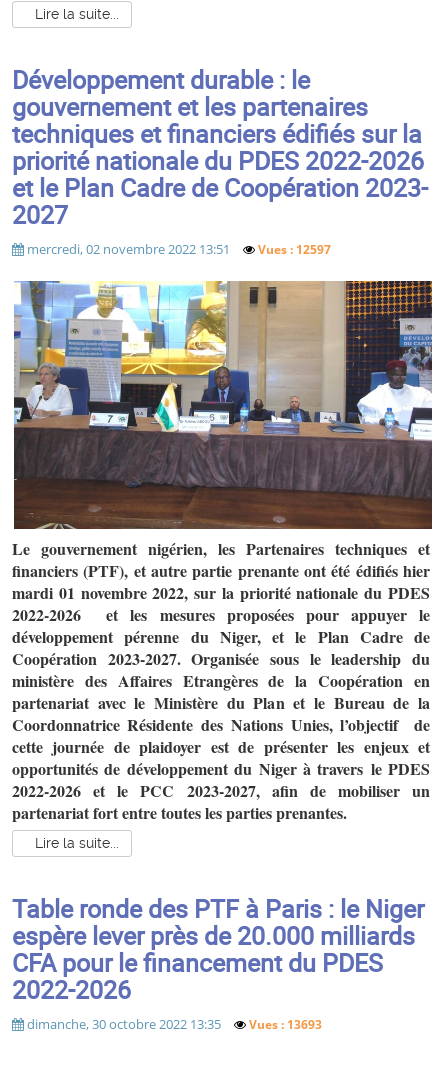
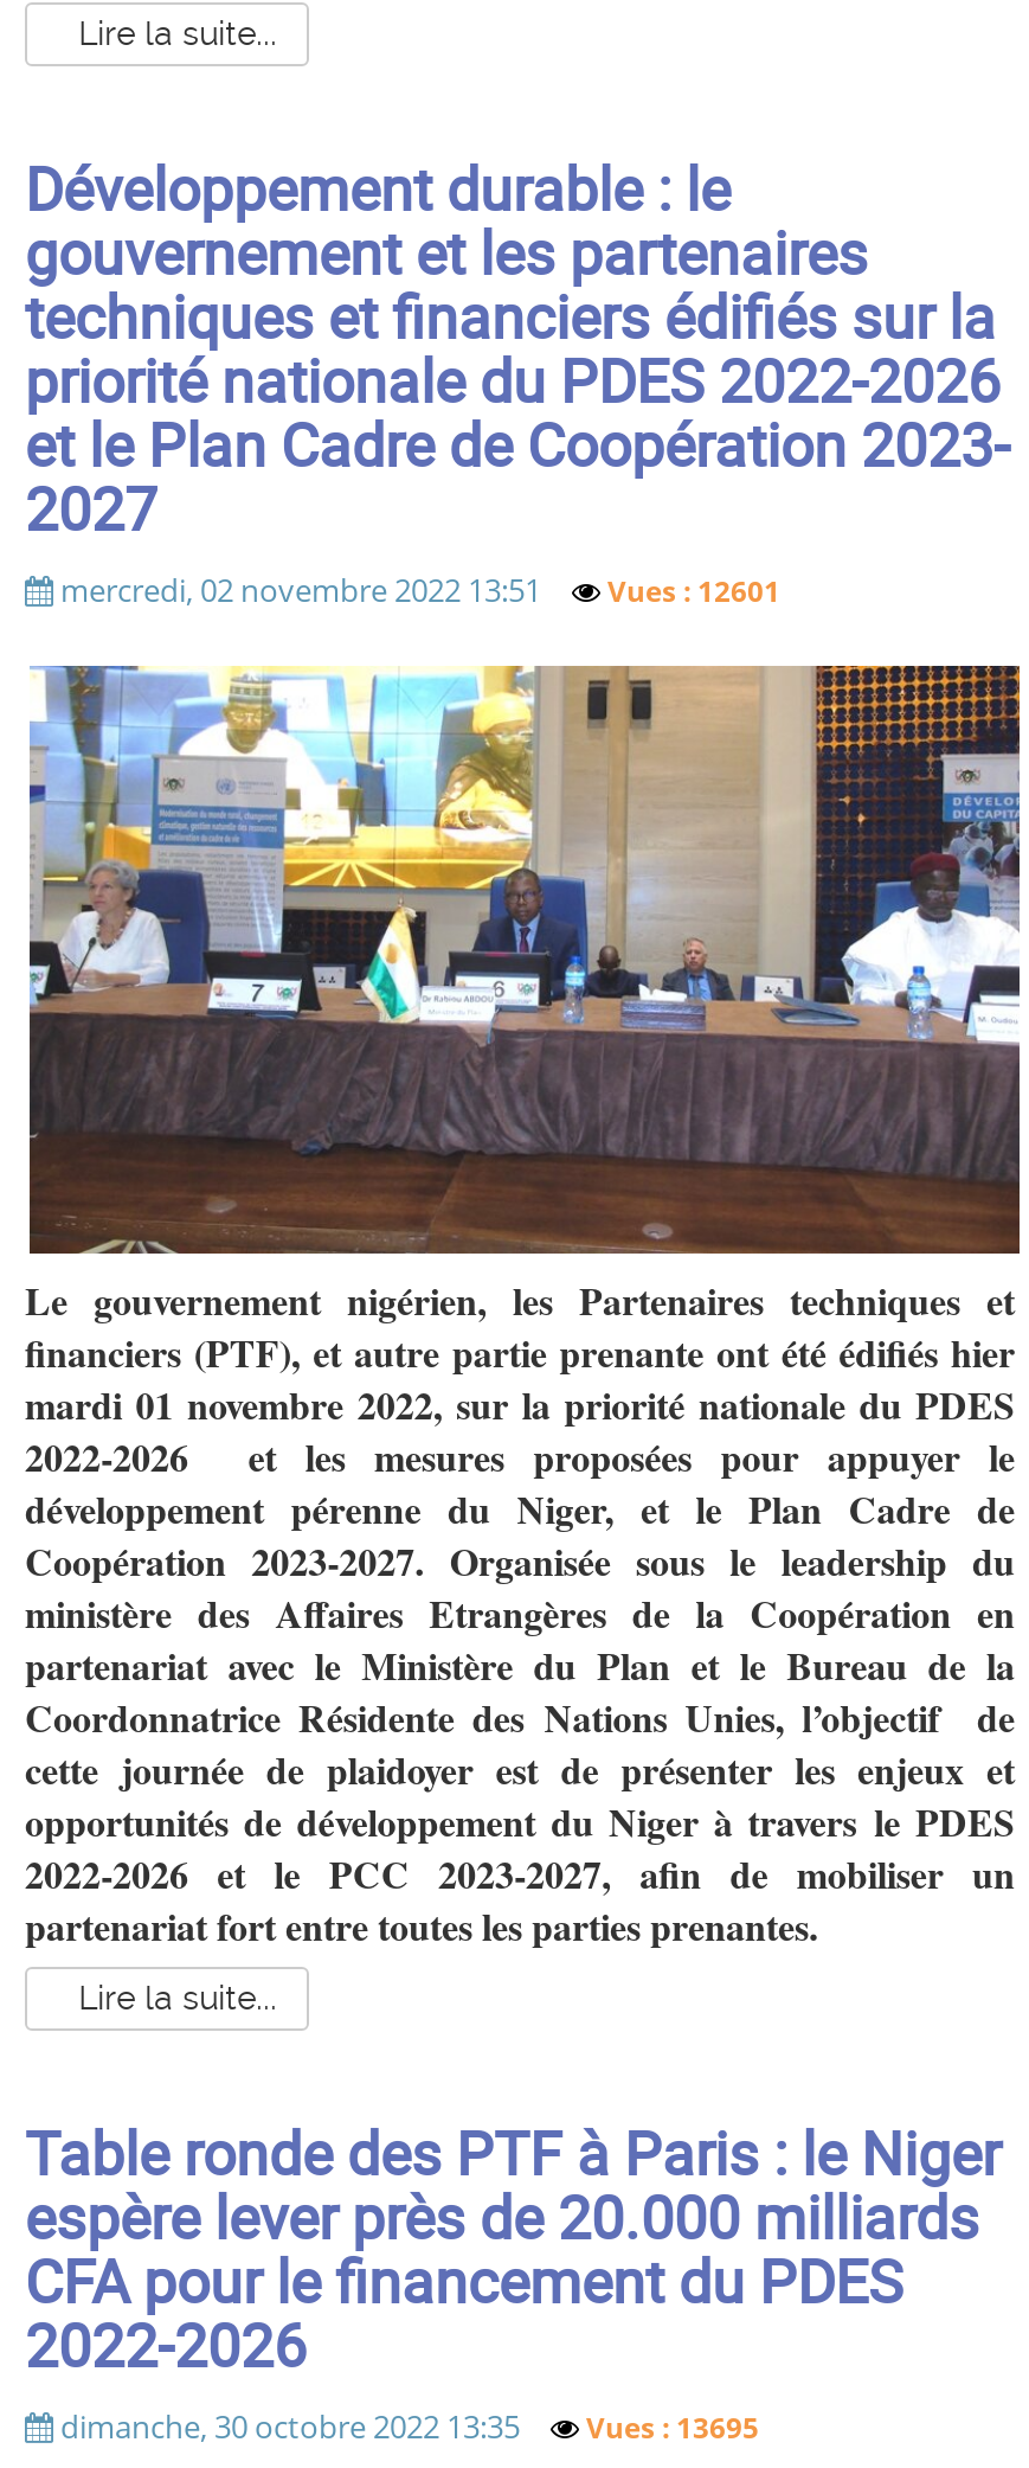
- mercredi, 02 novembre 2022 13:51 Vues : 12597
+ mercredi, 02 novembre 2022 13:51 Vues : 12601

- dimanche, 30 octobre 2022 13:35 Vues : 13693
+ dimanche, 30 octobre 2022 13:35 Vues : 13695
